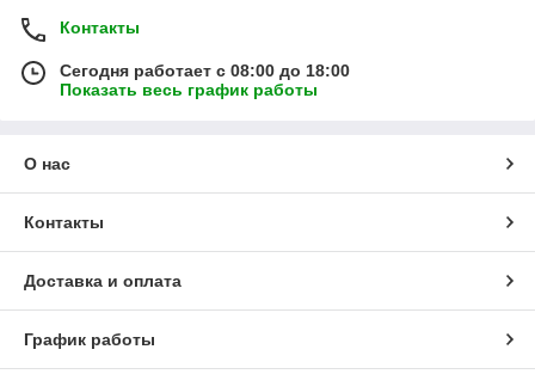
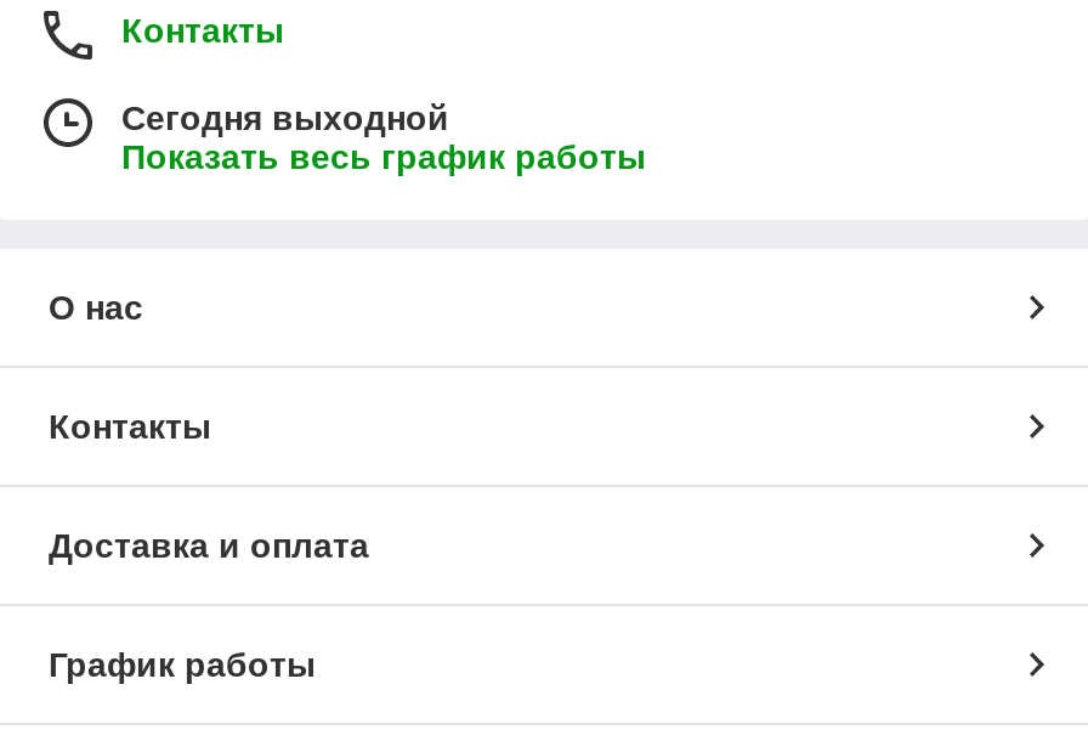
- Сегодня работает с 08:00 до 18:00
+ Сегодня выходной
